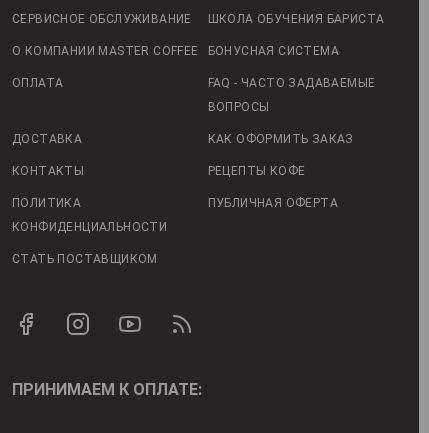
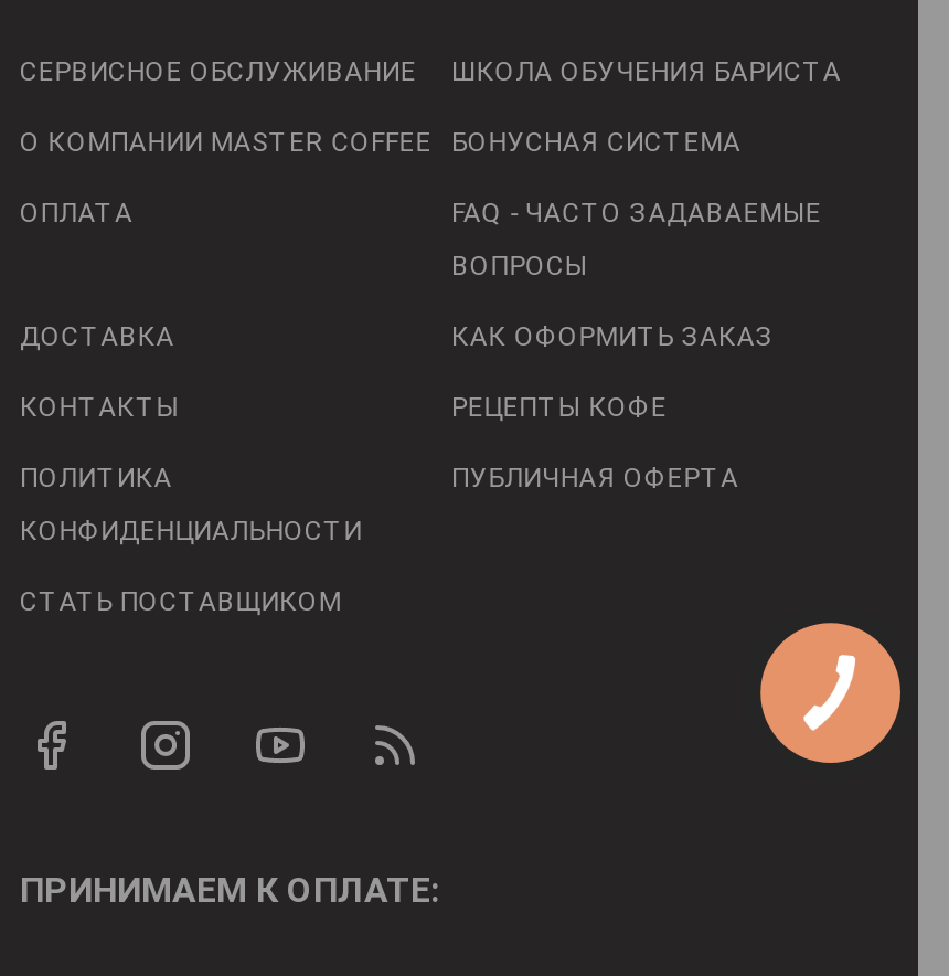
+ [image]
